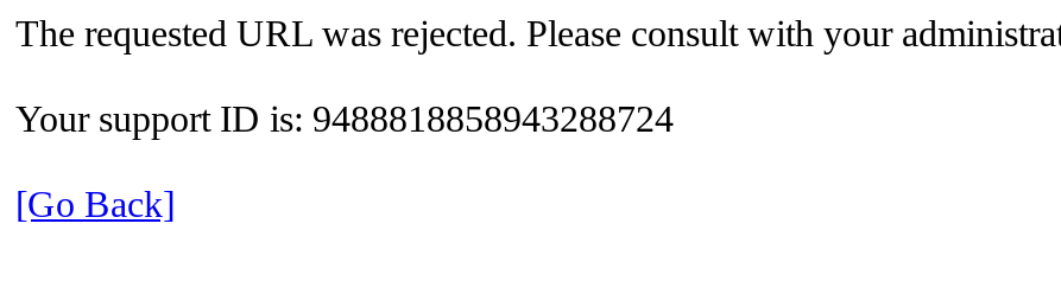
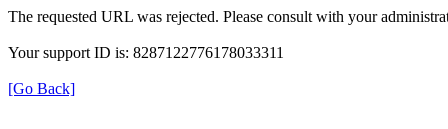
- Your support ID is: 9488818858943288724
+ Your support ID is: 8287122776178033311
